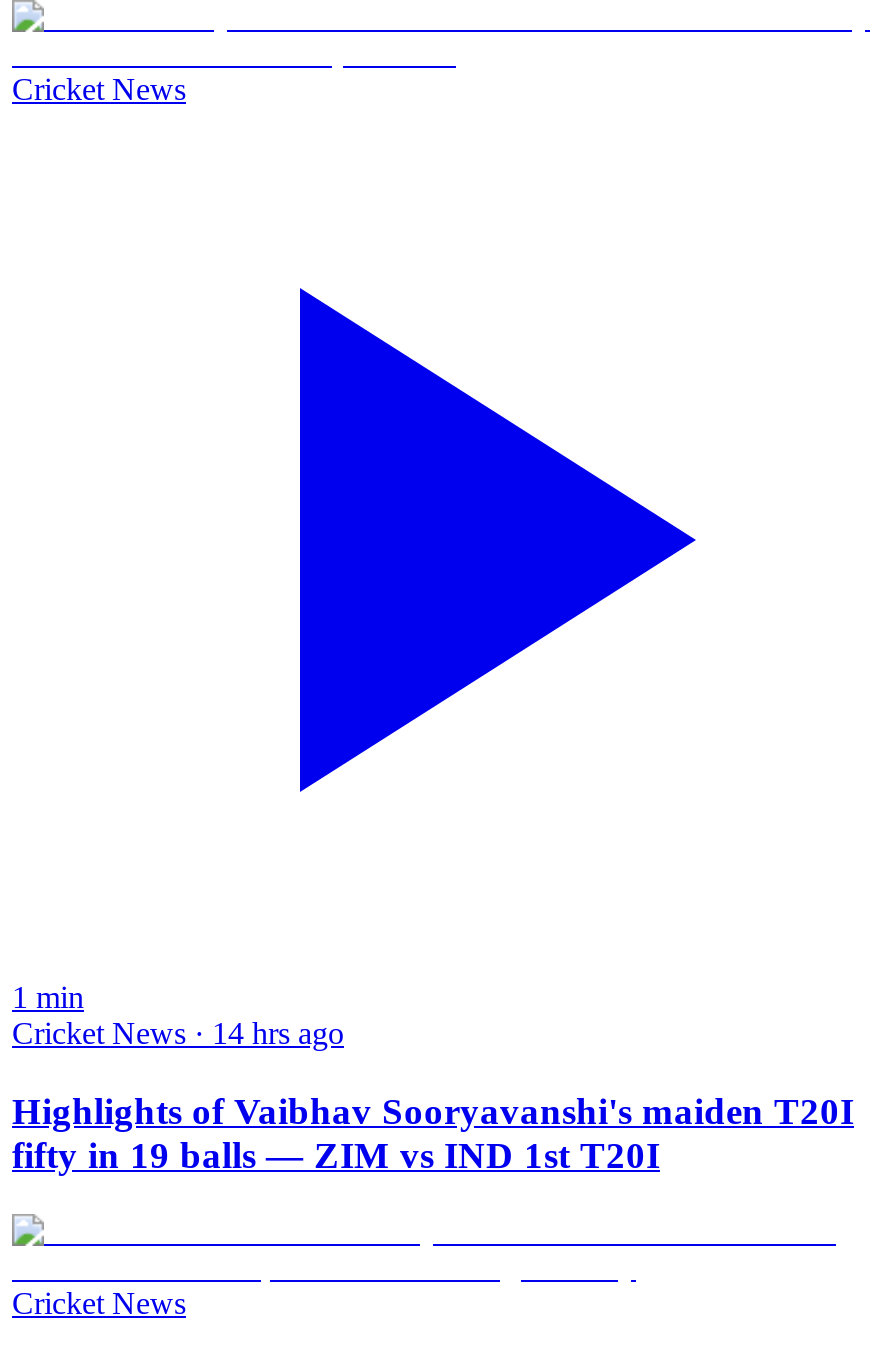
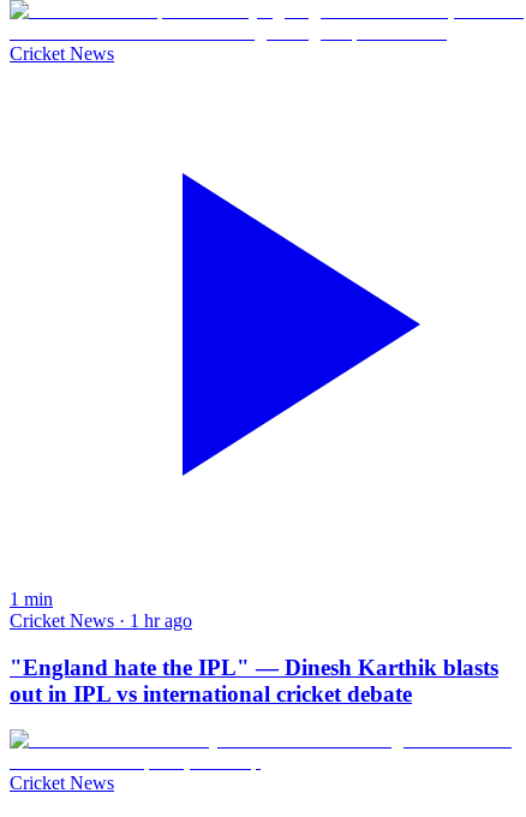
- Cricket News · 14 hrs ago
+ Cricket News · 1 hr ago

- Highlights of Vaibhav Sooryavanshi's maiden T20I
- fifty in 19 balls — ZIM vs IND 1st T20I
+ "England hate the IPL" — Dinesh Karthik blasts
+ out in IPL vs international cricket debate
